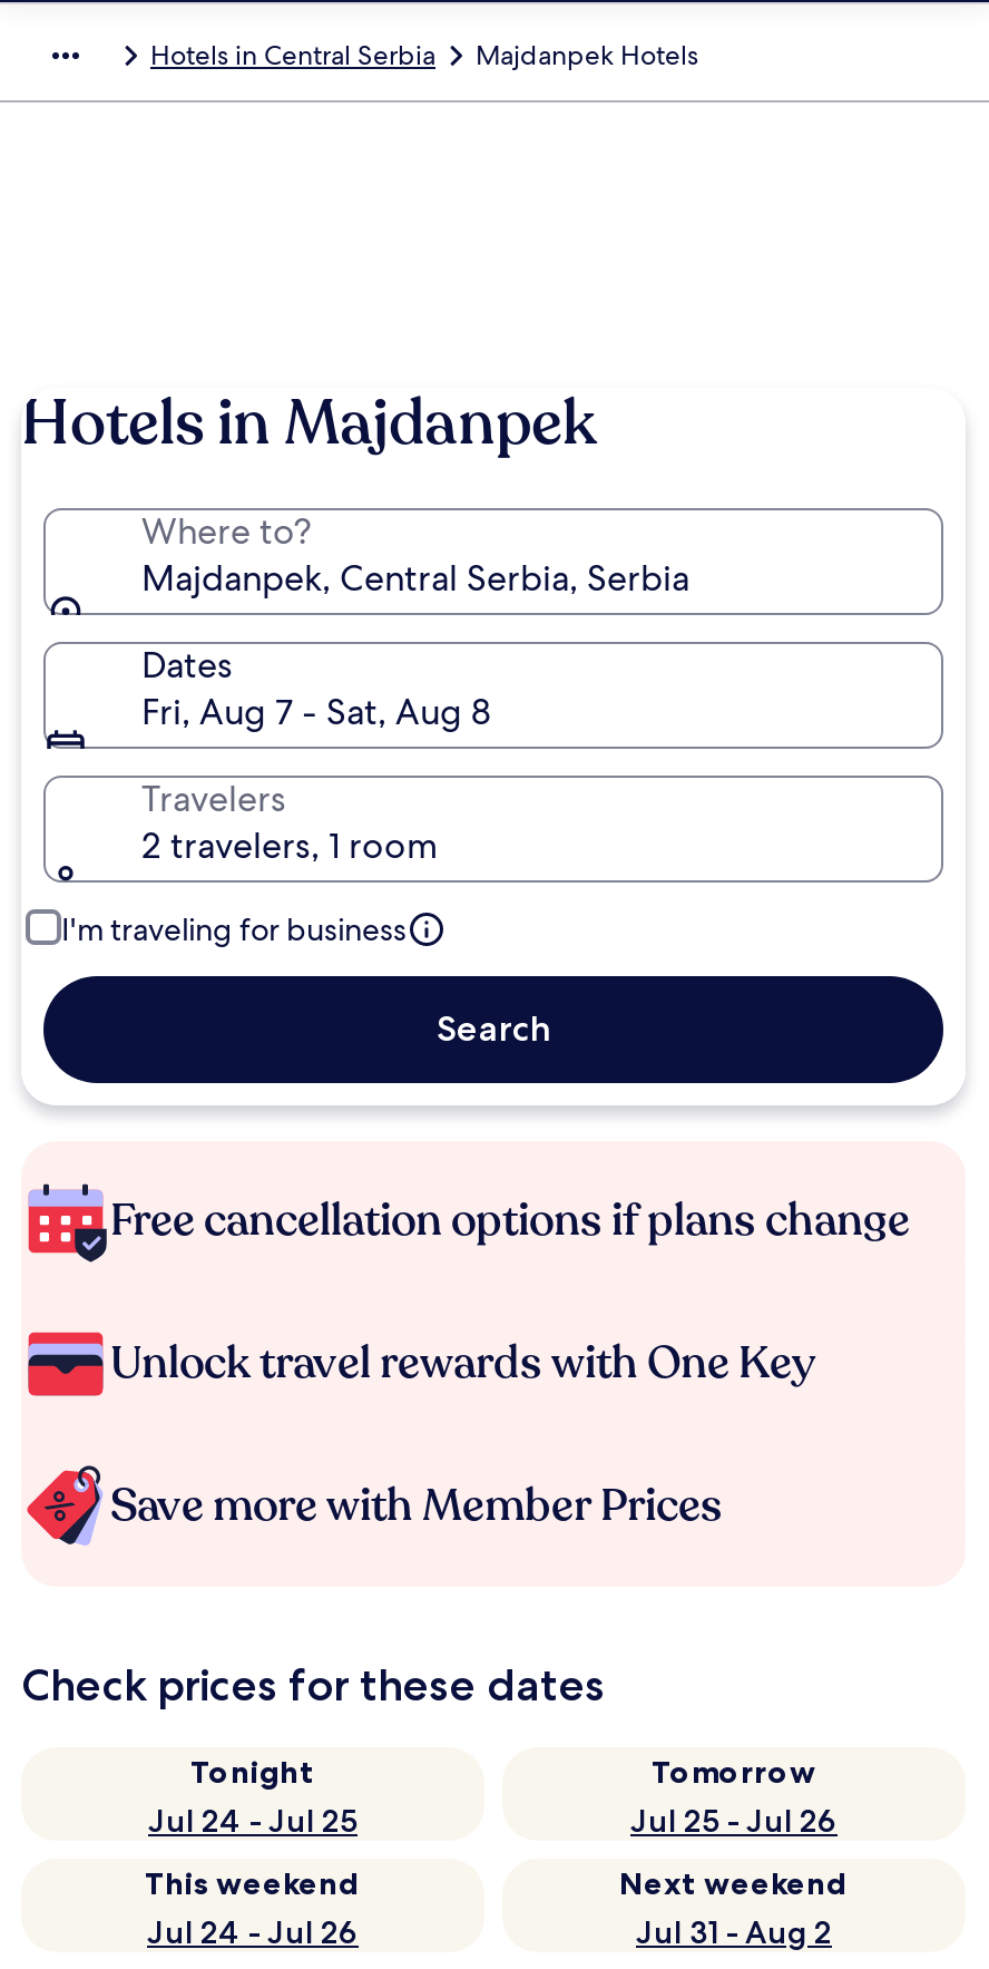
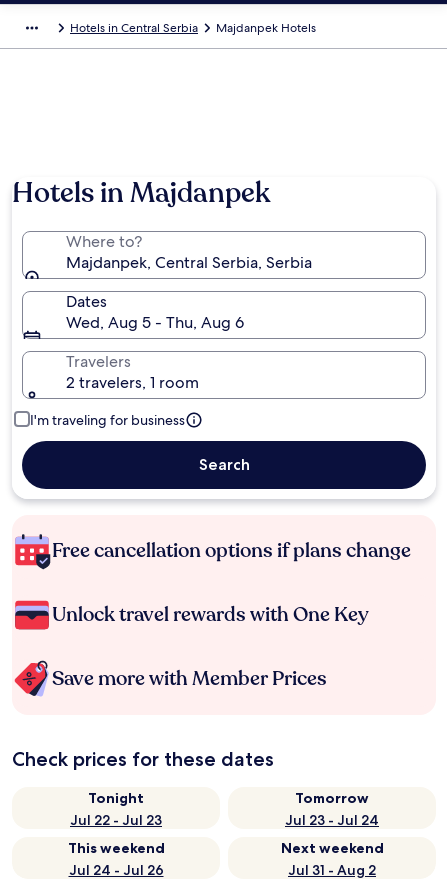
- Fri, Aug 7 - Sat, Aug 8
+ Wed, Aug 5 - Thu, Aug 6

- Jul 24 - Jul 25
+ Jul 22 - Jul 23

- Jul 25 - Jul 26
+ Jul 23 - Jul 24
